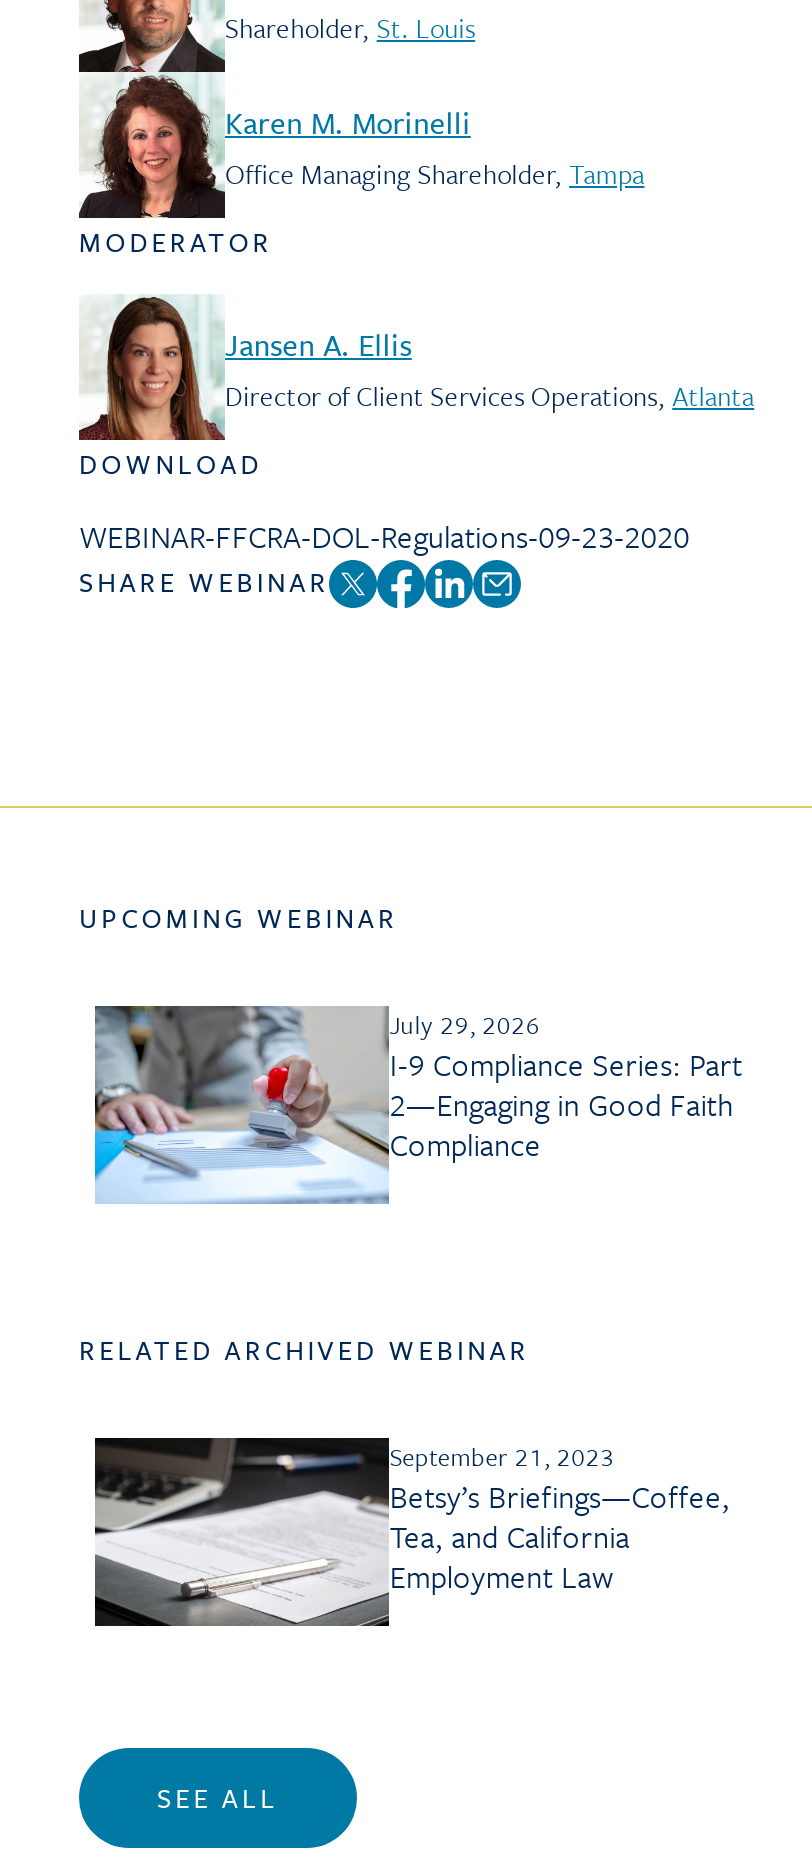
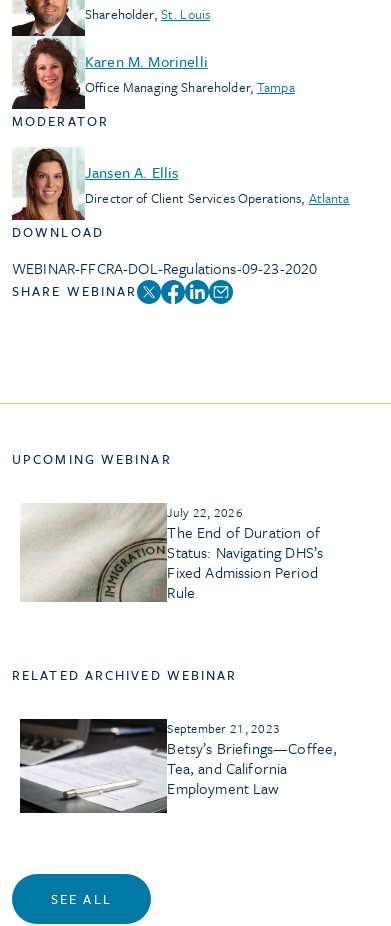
- [image]
- July 29, 2026
- I-9 Compliance Series: Part
- 2—Engaging in Good Faith
- Compliance
+ [image]
+ July 22, 2026
+ The End of Duration of
+ Status: Navigating DHS’s
+ Fixed Admission Period
+ Rule
